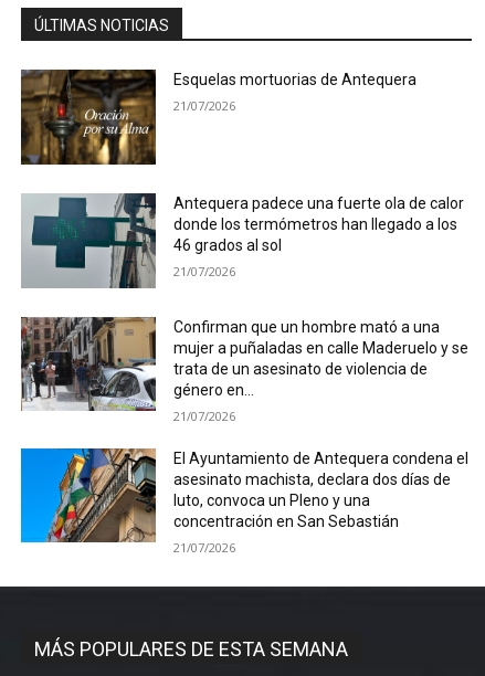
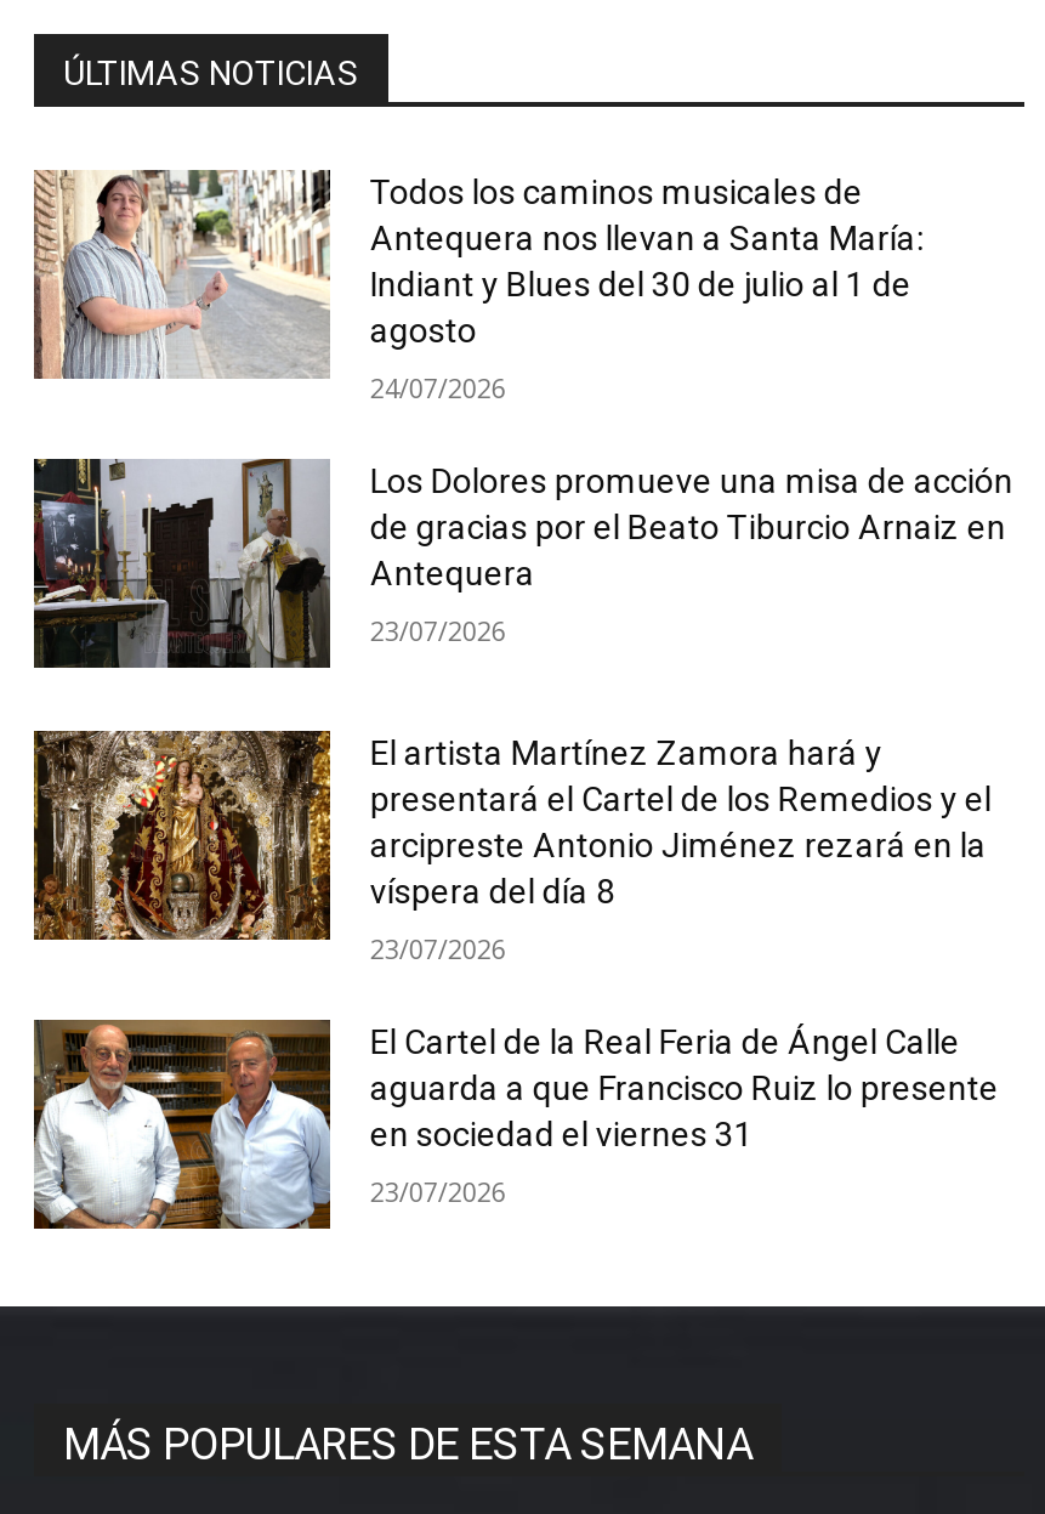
- [image]
- Esquelas mortuorias de Antequera
+ [image]
+ Todos los caminos musicales de
+ Antequera nos llevan a Santa María:
+ Indiant y Blues del 30 de julio al 1 de
+ agosto

- 21/07/2026
+ 24/07/2026

- [image]
- Antequera padece una fuerte ola de calor
- donde los termómetros han llegado a los
- 46 grados al sol
+ [image]
+ Los Dolores promueve una misa de acción
+ de gracias por el Beato Tiburcio Arnaiz en
+ Antequera

- 21/07/2026
+ 23/07/2026

- [image]
- Confirman que un hombre mató a una
- mujer a puñaladas en calle Maderuelo y se
- trata de un asesinato de violencia de
- género en...
+ [image]
+ El artista Martínez Zamora hará y
+ presentará el Cartel de los Remedios y el
+ arcipreste Antonio Jiménez rezará en la
+ víspera del día 8

- 21/07/2026
+ 23/07/2026

- [image]
- El Ayuntamiento de Antequera condena el
- asesinato machista, declara dos días de
- luto, convoca un Pleno y una
- concentración en San Sebastián
+ [image]
+ El Cartel de la Real Feria de Ángel Calle
+ aguarda a que Francisco Ruiz lo presente
+ en sociedad el viernes 31

- 21/07/2026
+ 23/07/2026
